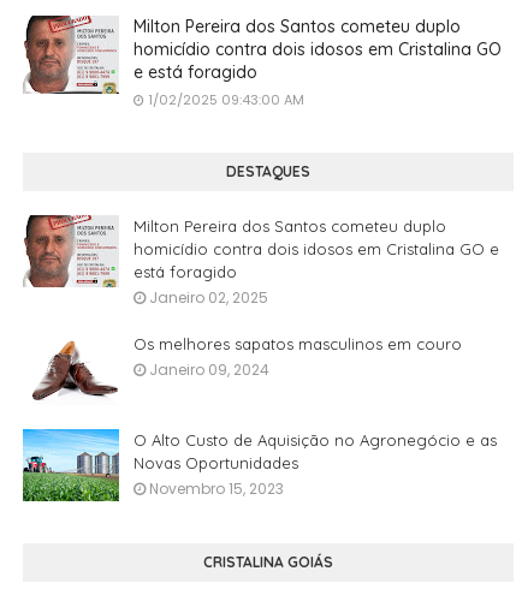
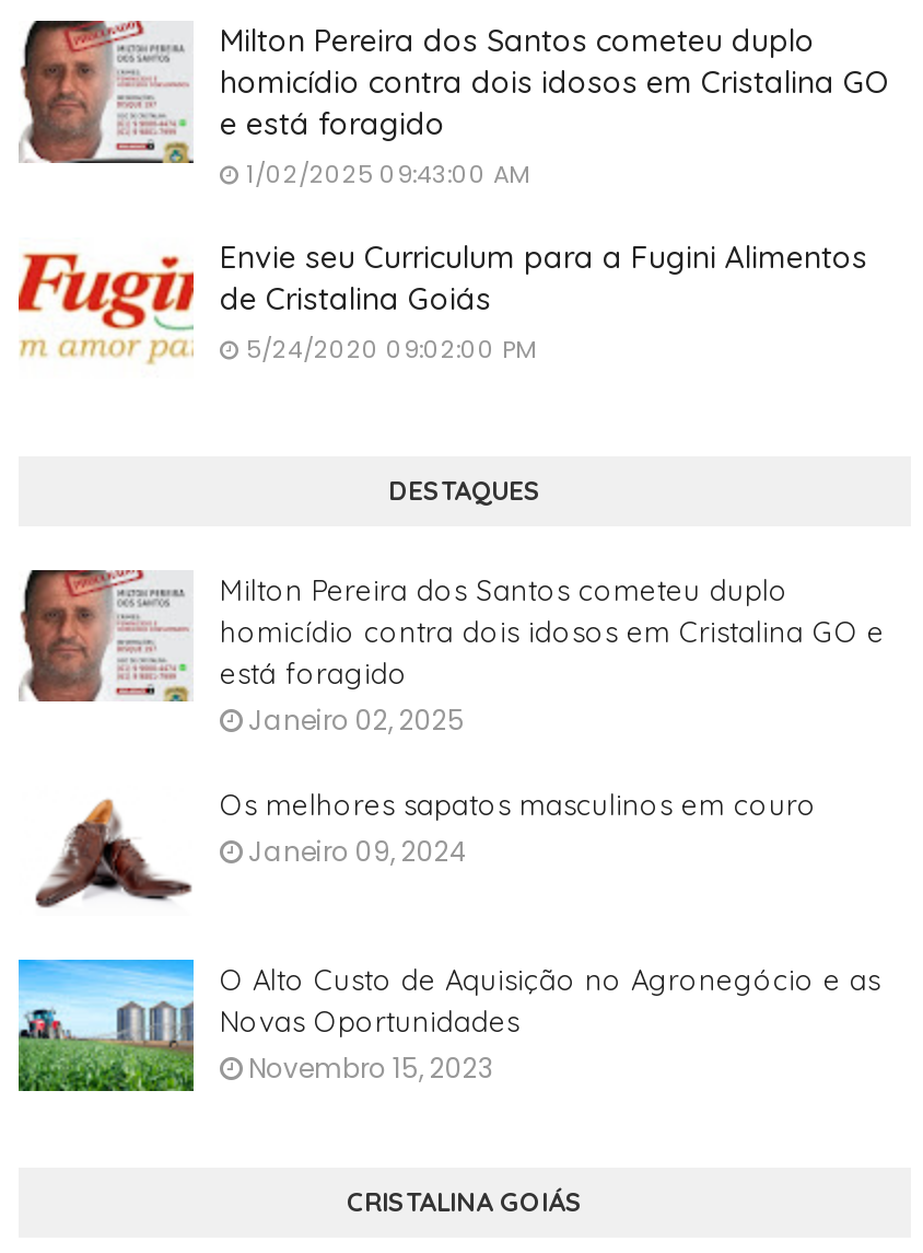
+ [image]
+ Envie seu Curriculum para a Fugini Alimentos
+ de Cristalina Goiás
+ 5/24/2020 09:02:00 PM
